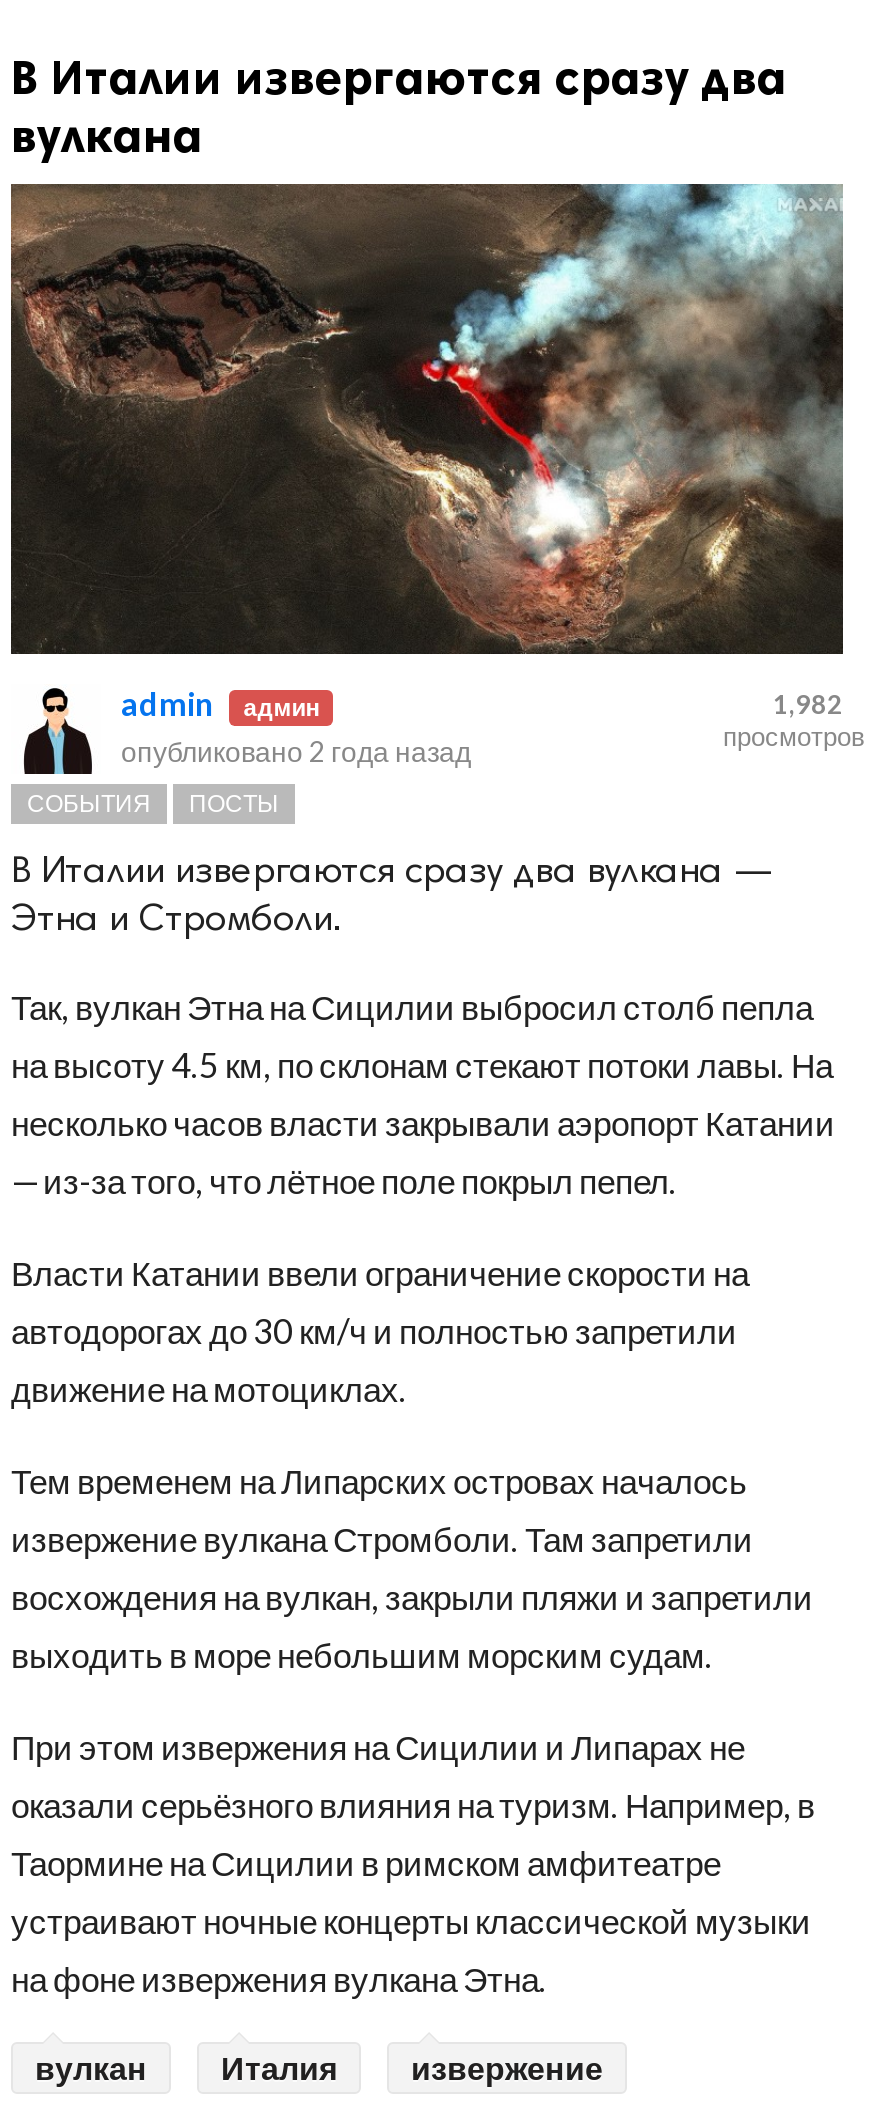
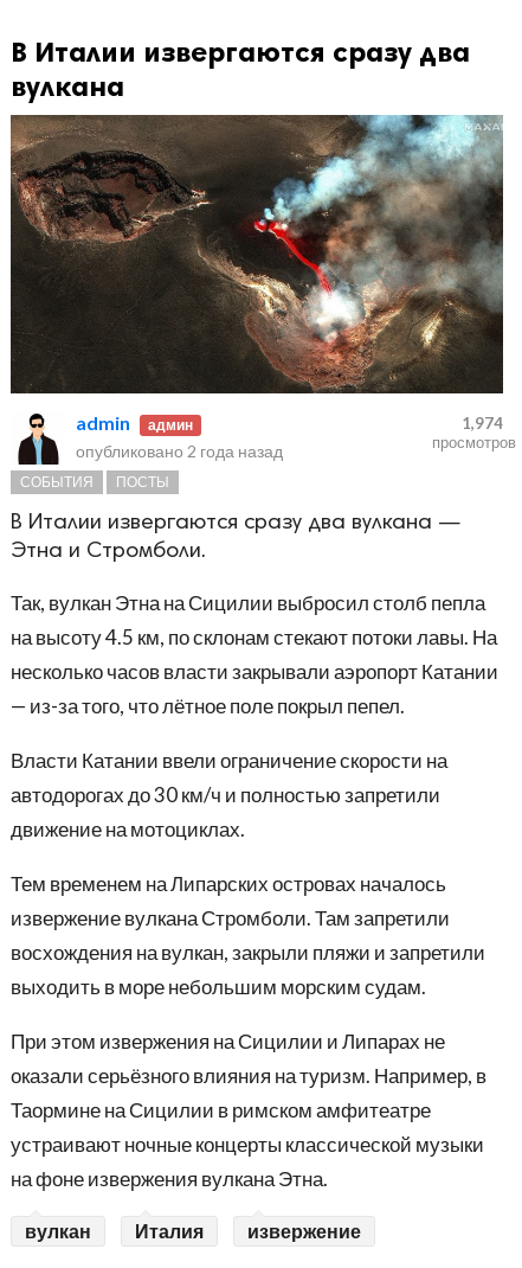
- 1,982
+ 1,974
